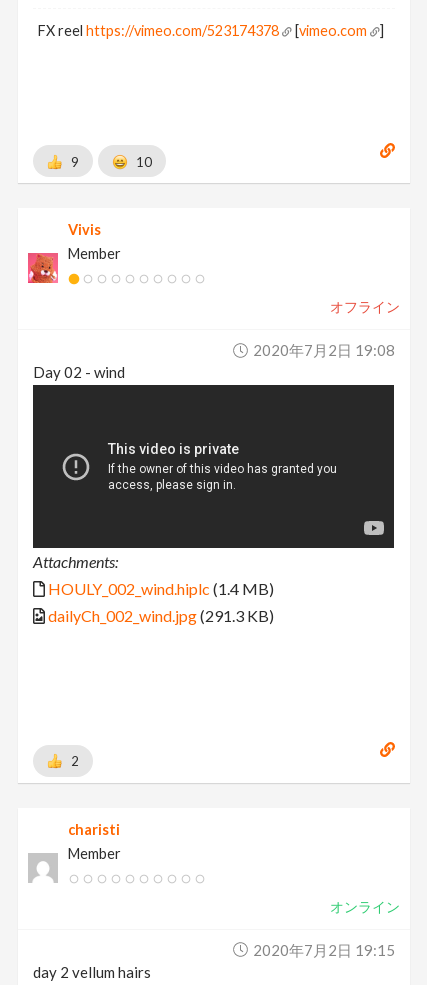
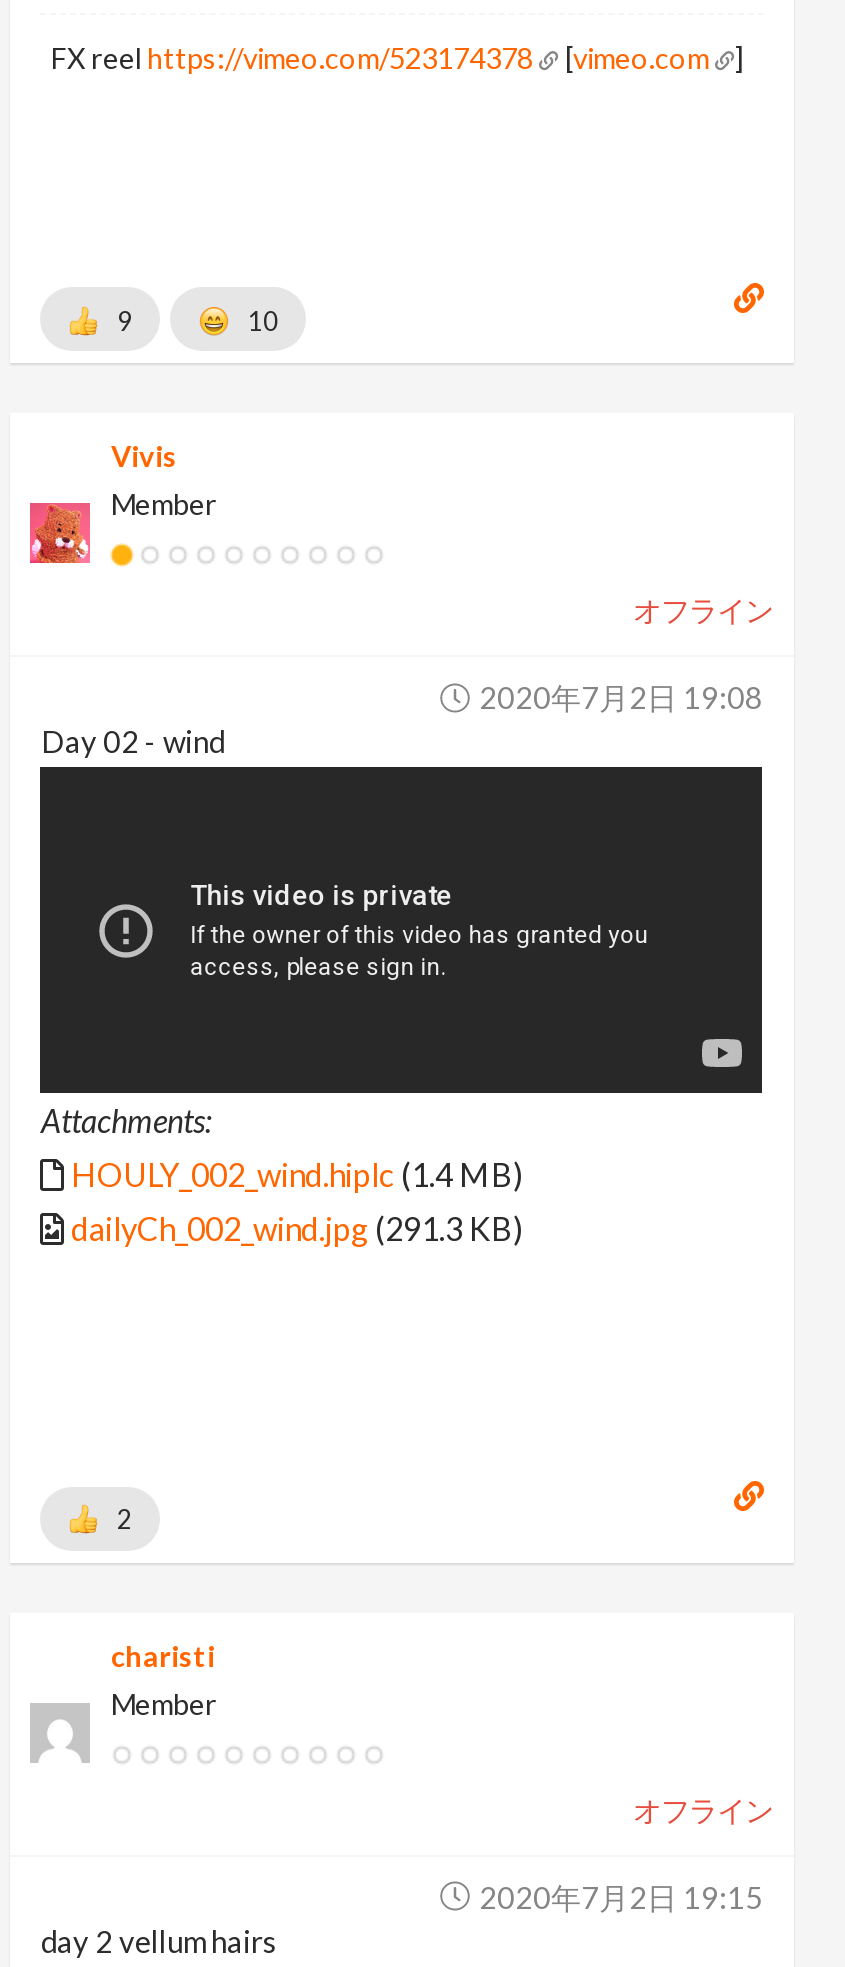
- オンライン
+ オフライン
